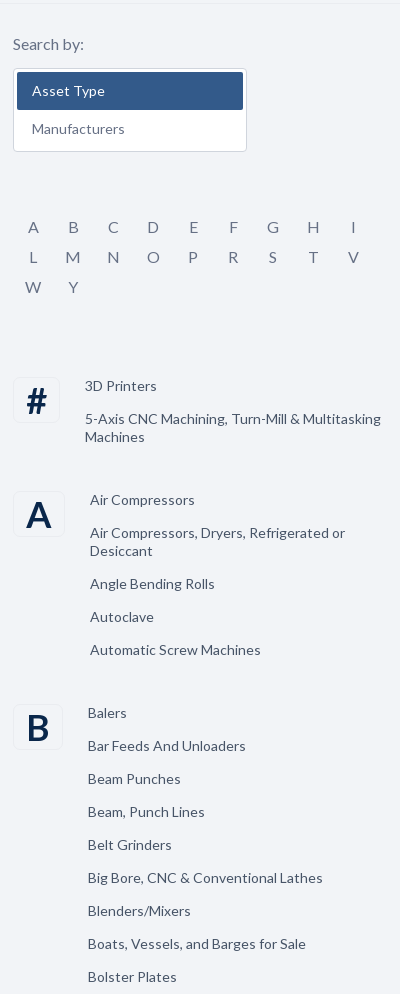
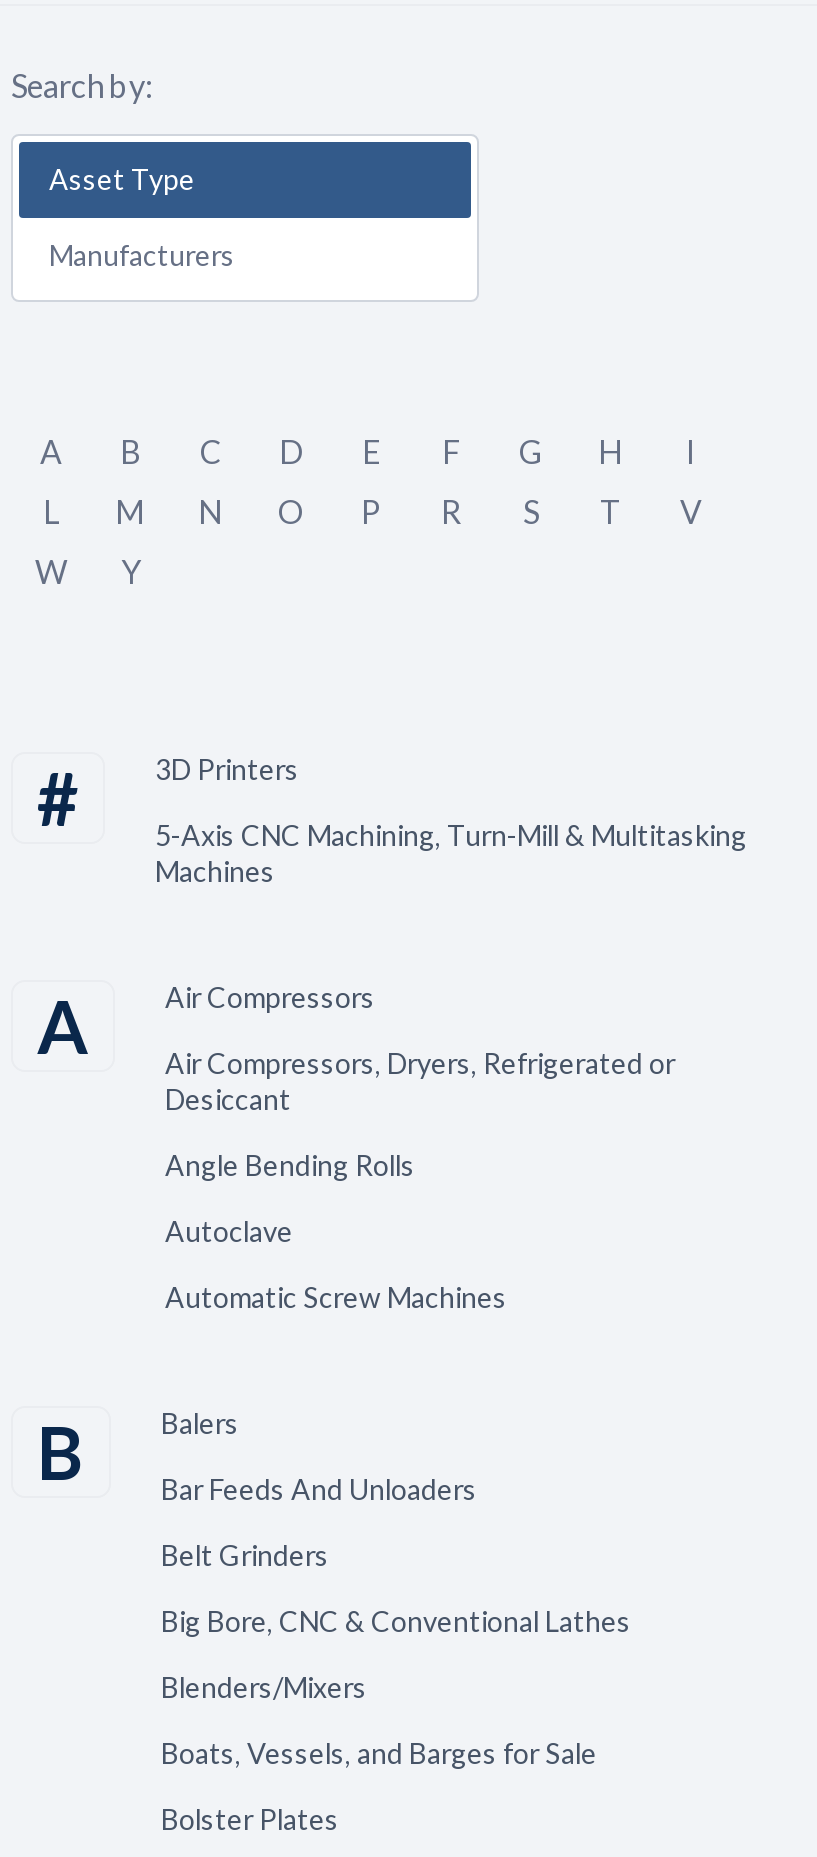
- Beam Punches
- Beam, Punch Lines
